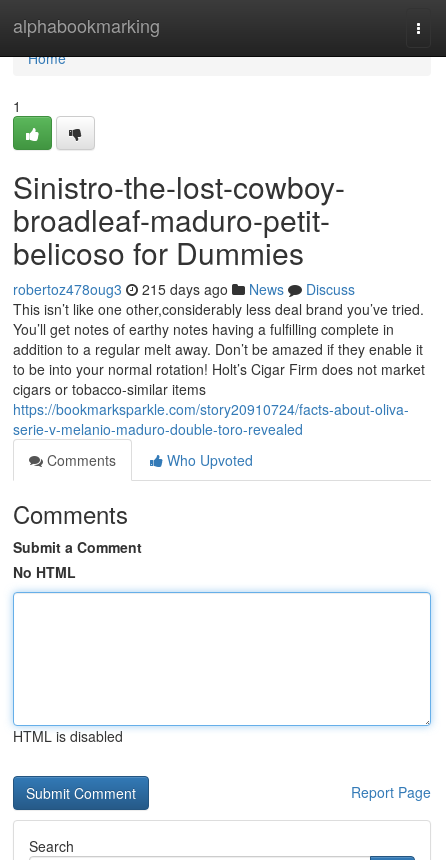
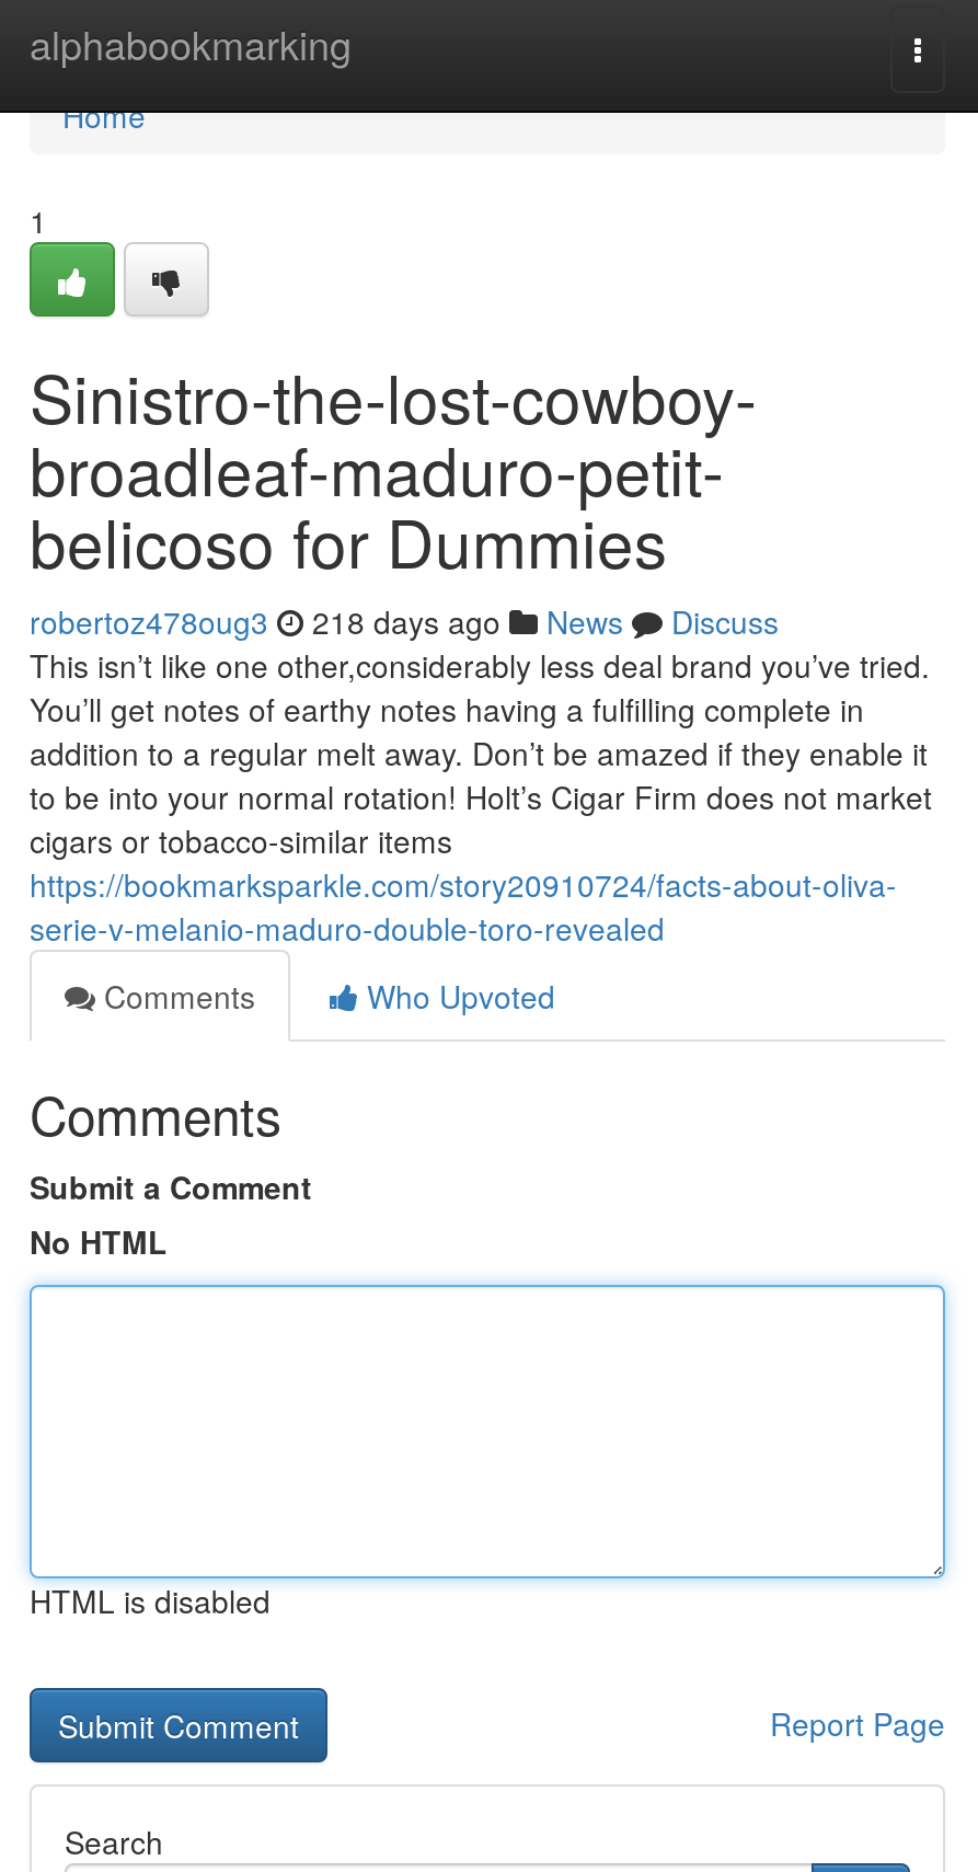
- robertoz478oug3 215 days ago News Discuss
+ robertoz478oug3 218 days ago News Discuss
